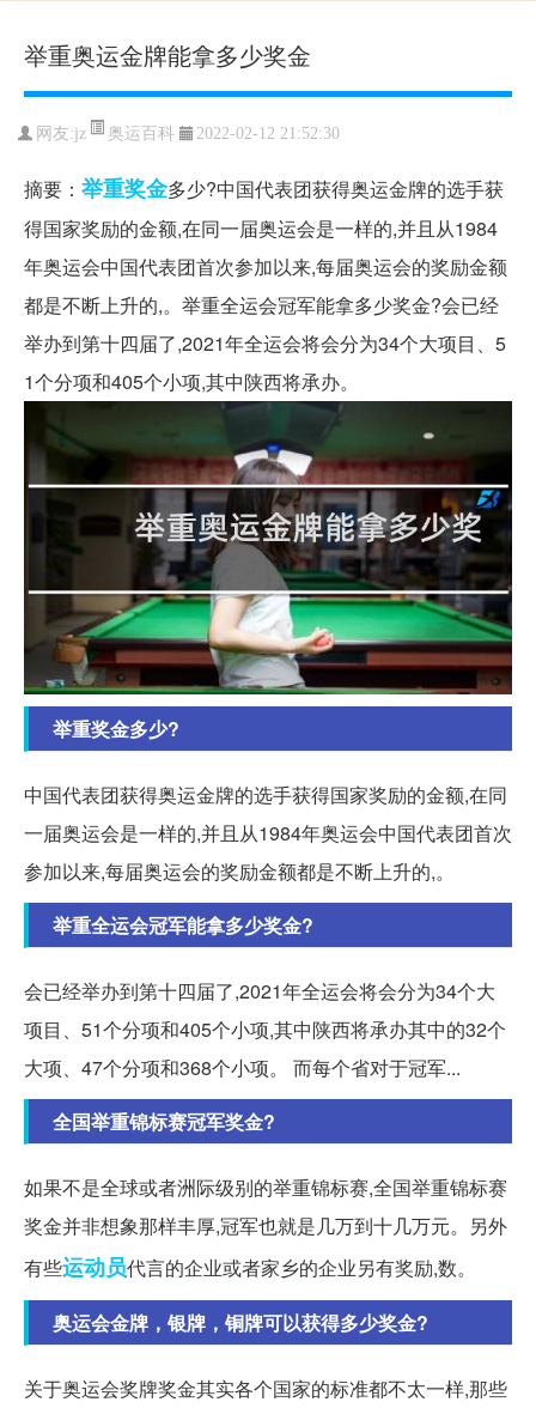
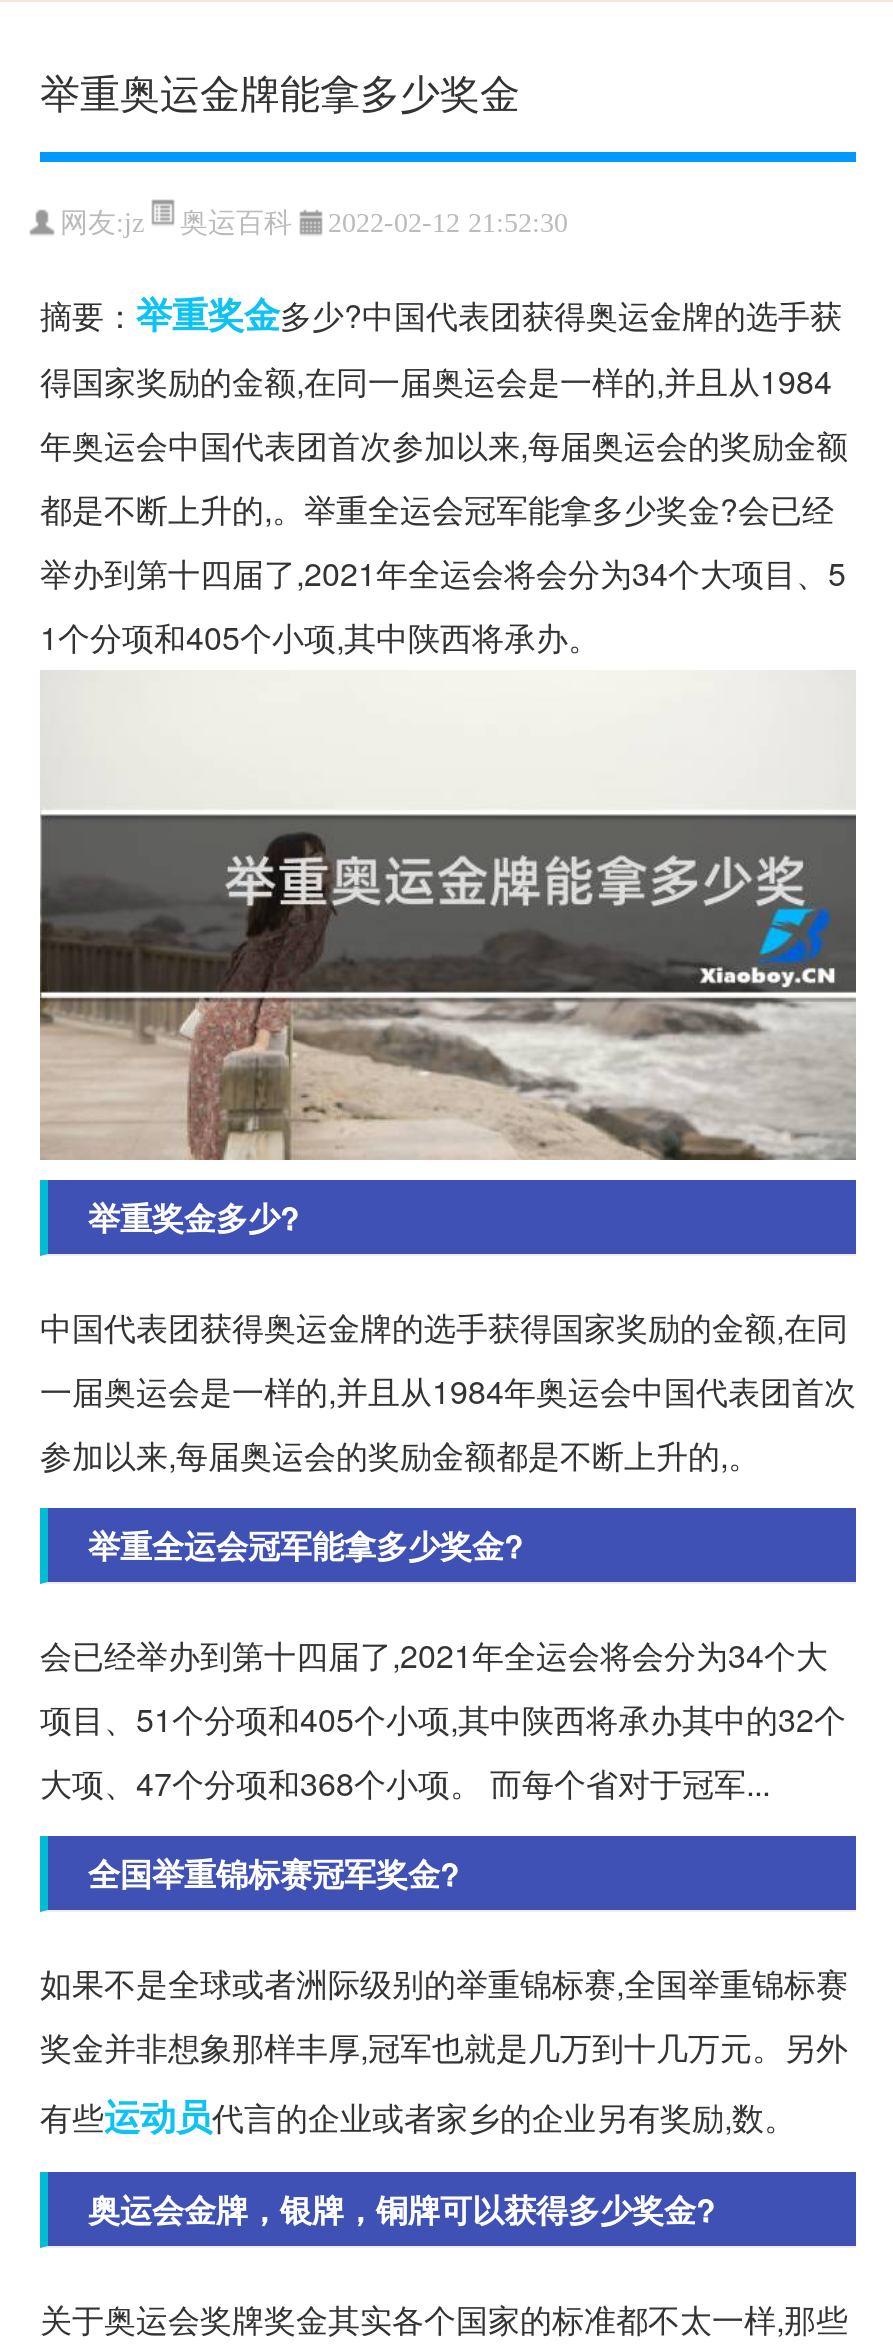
- [image]
+ [image]
